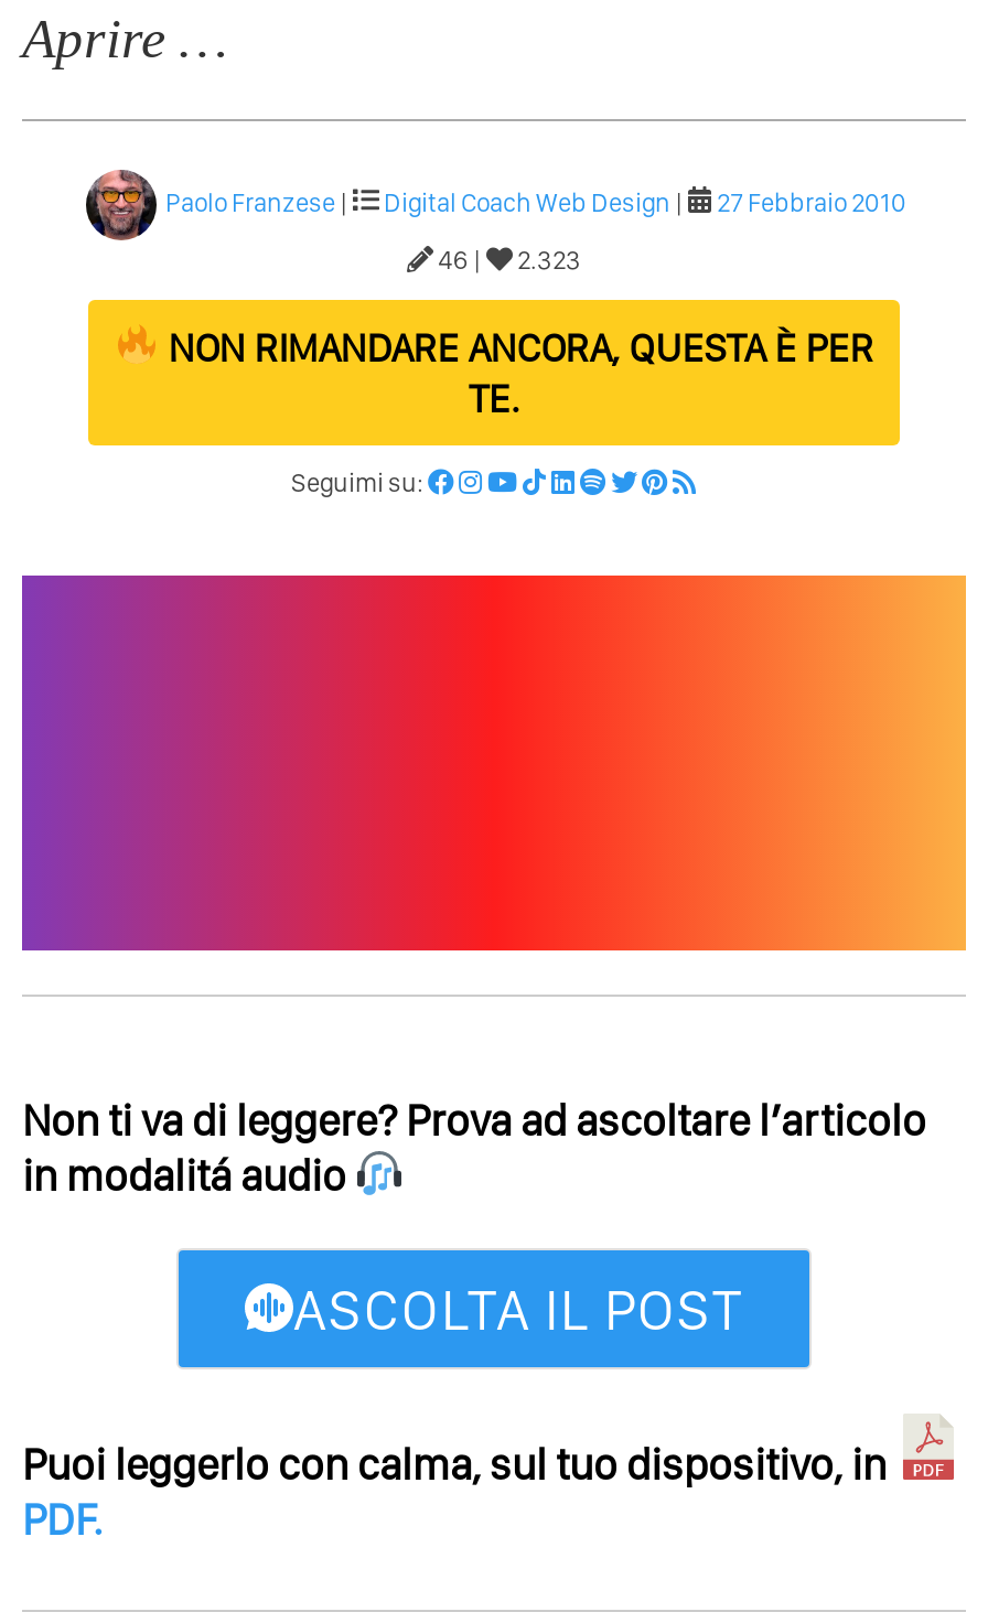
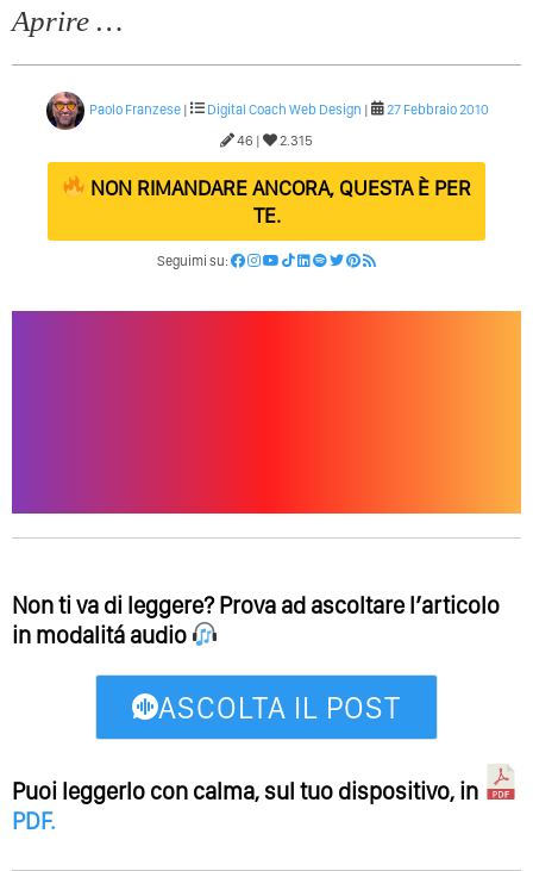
- 2.323
+ 2.315
